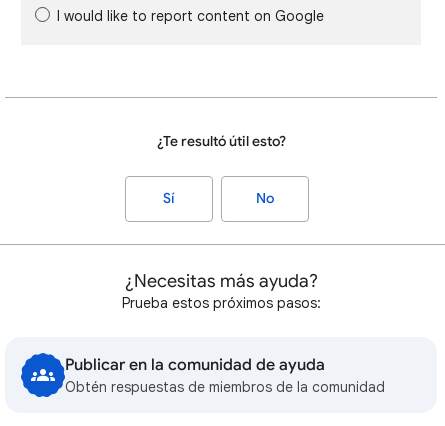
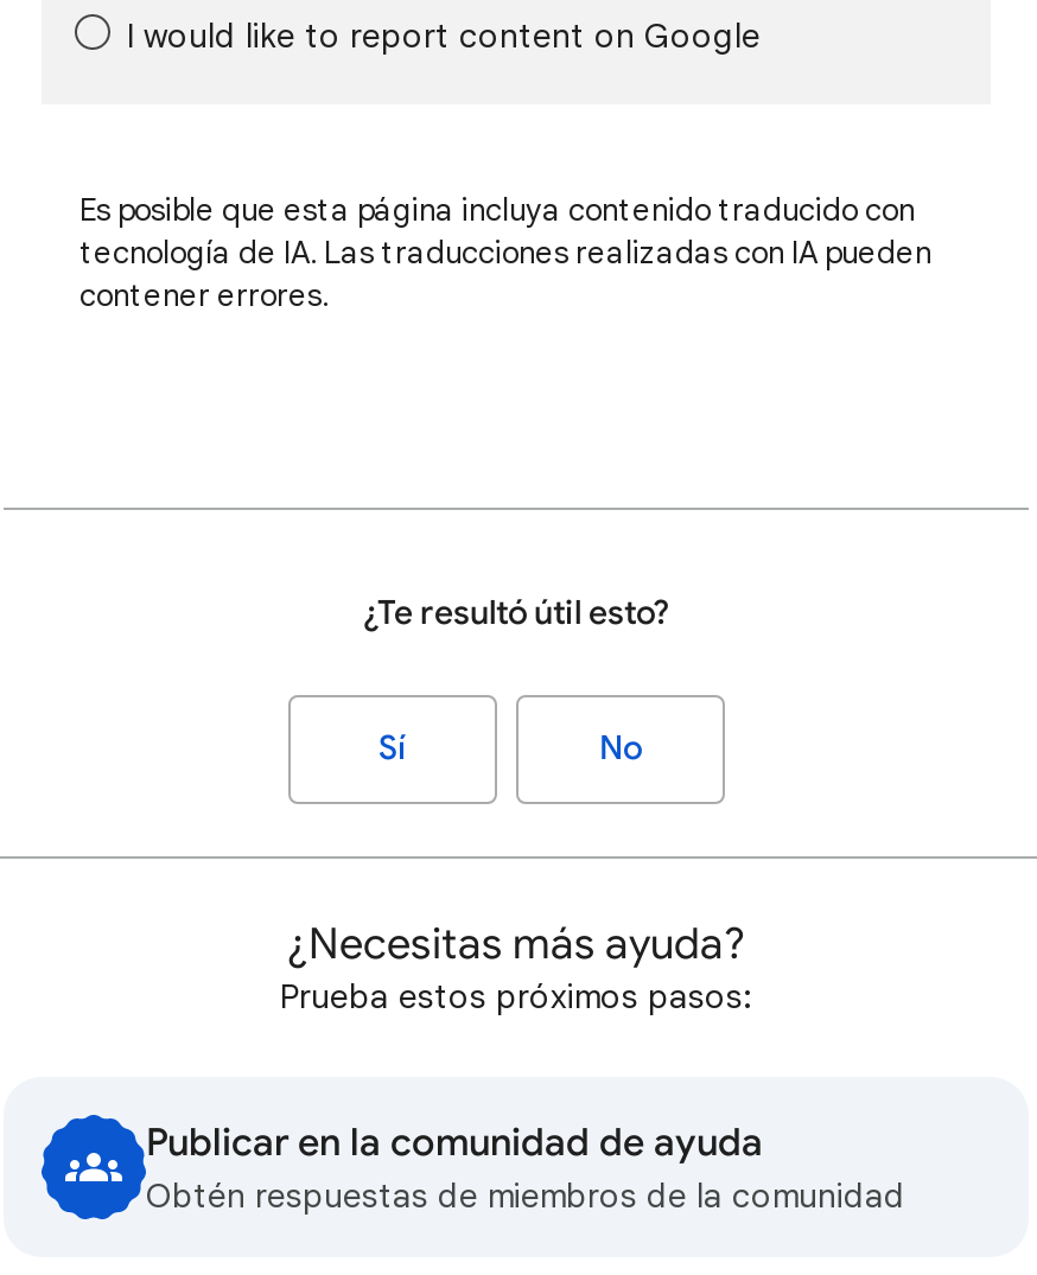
+ Es posible que esta página incluya contenido traducido con
+ tecnología de IA. Las traducciones realizadas con IA pueden
+ contener errores.
